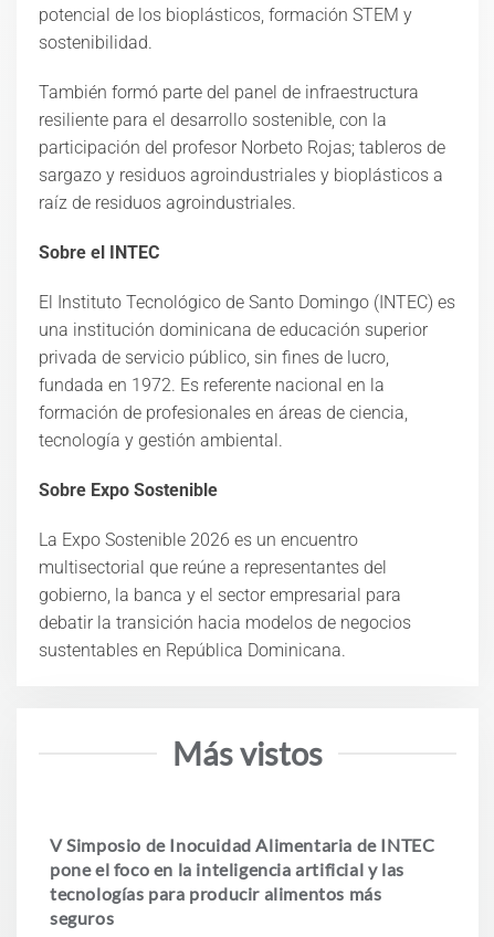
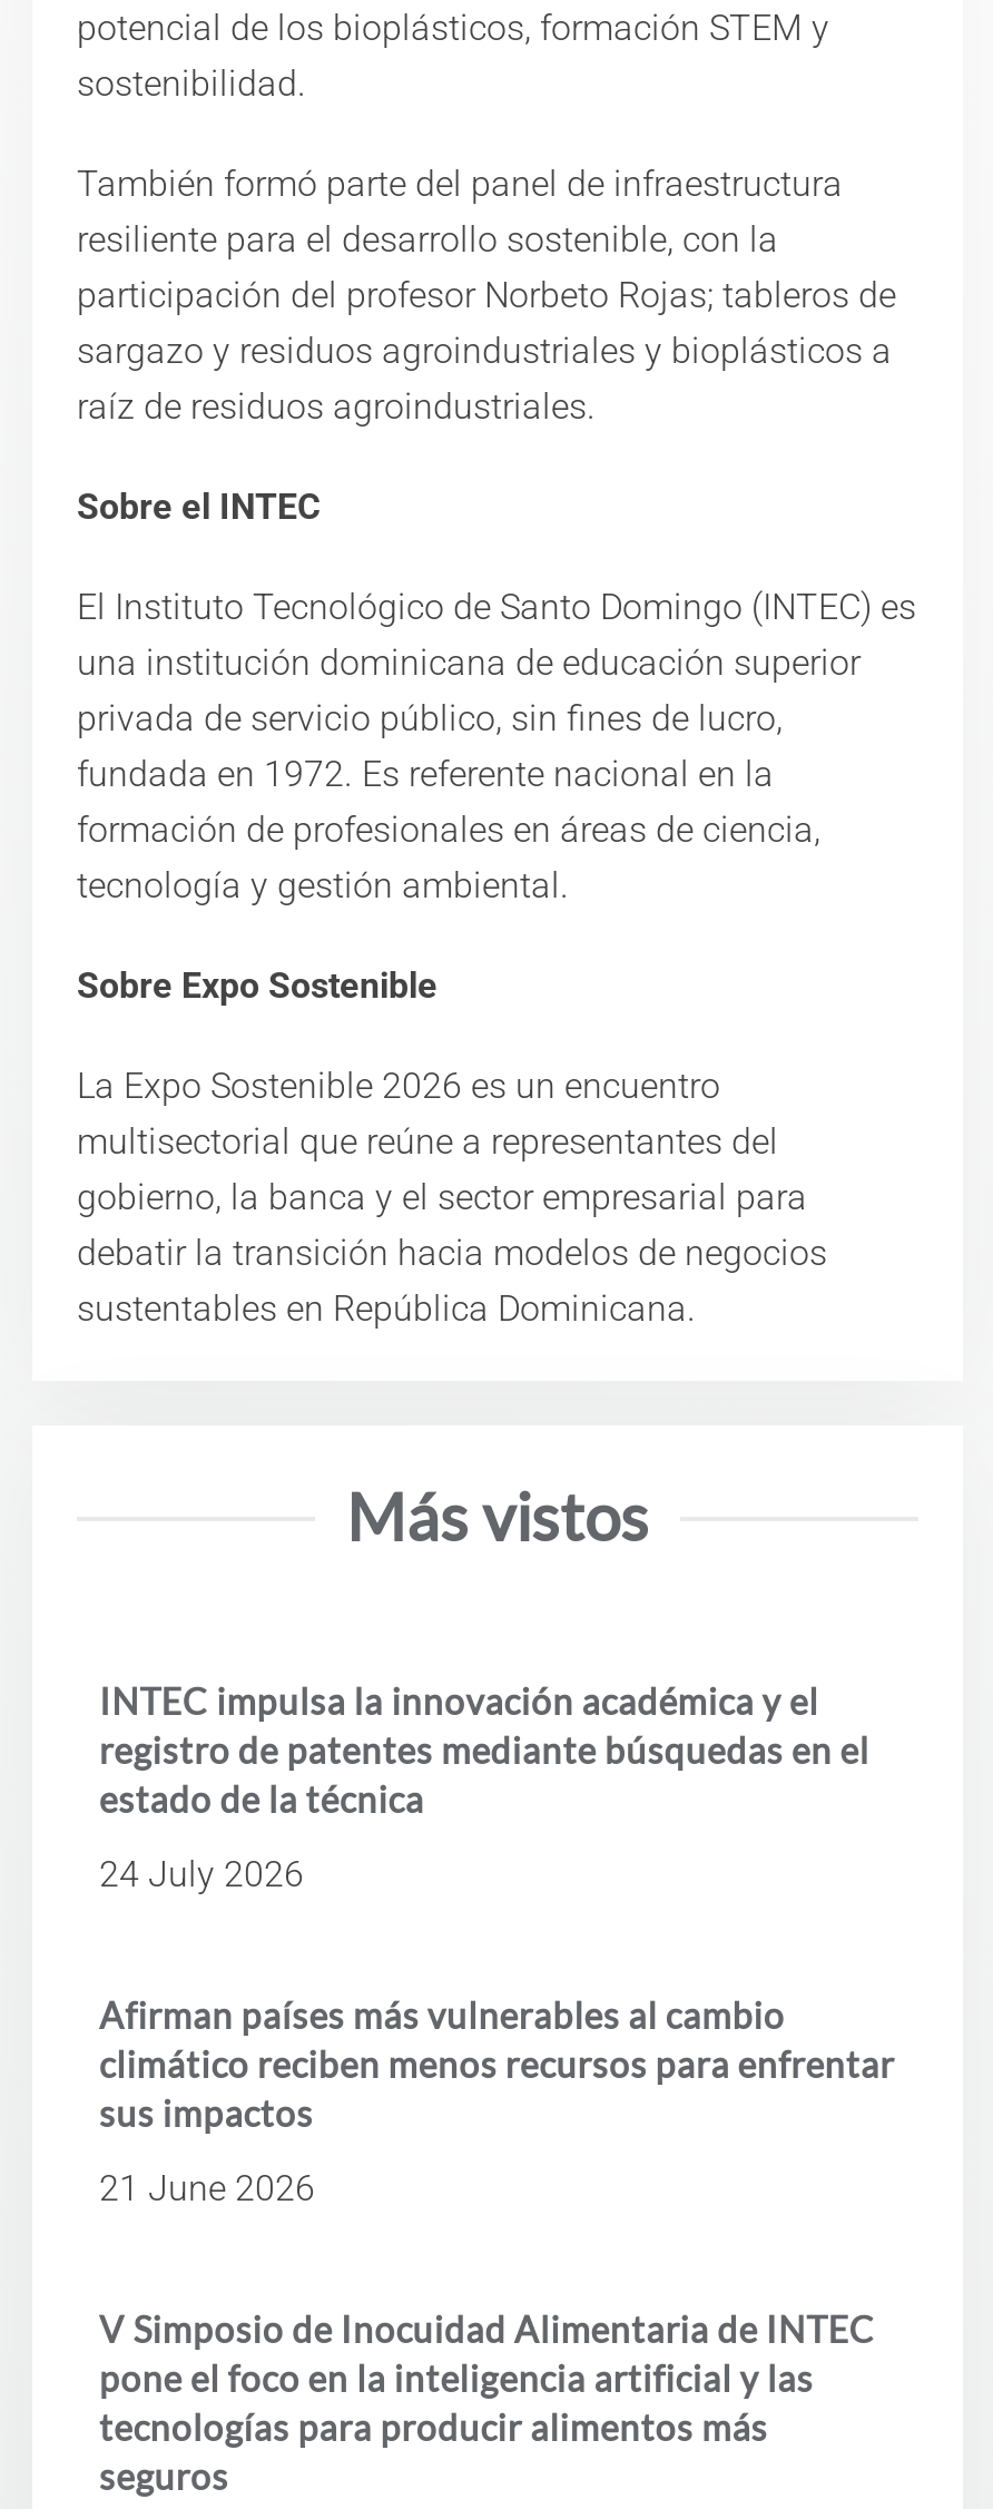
+ INTEC impulsa la innovación académica y el
+ registro de patentes mediante búsquedas en el
+ estado de la técnica
+ 24 July 2026
+ Afirman países más vulnerables al cambio
+ climático reciben menos recursos para enfrentar
+ sus impactos
+ 21 June 2026
